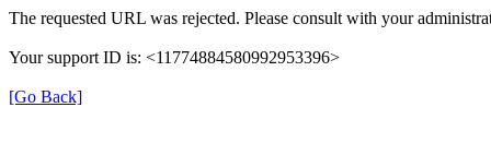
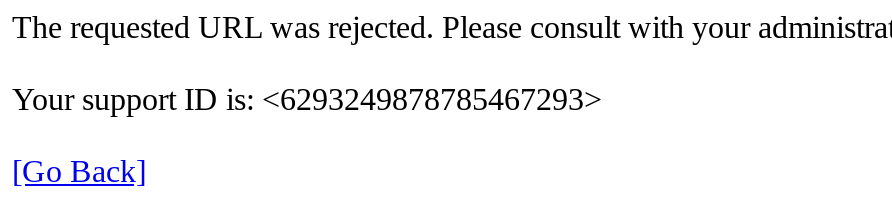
- Your support ID is: <11774884580992953396>
+ Your support ID is: <6293249878785467293>
